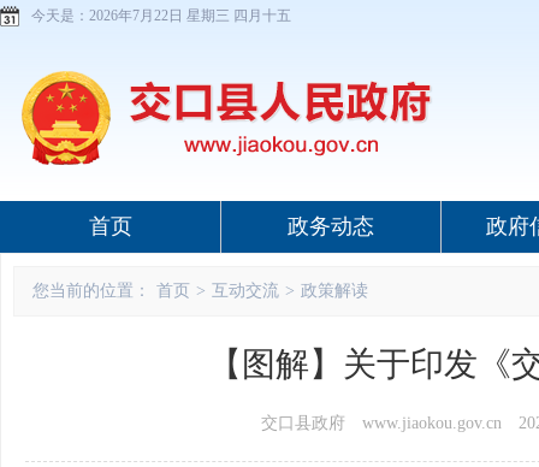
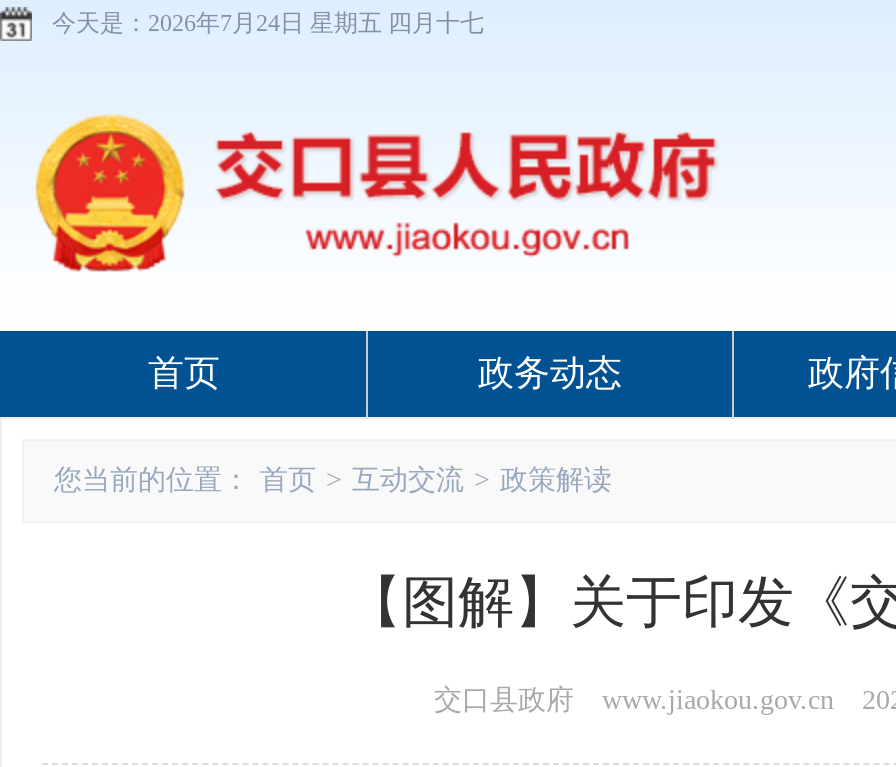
- 今天是：2026年7月22日 星期三 四月十五
+ 今天是：2026年7月24日 星期五 四月十七
